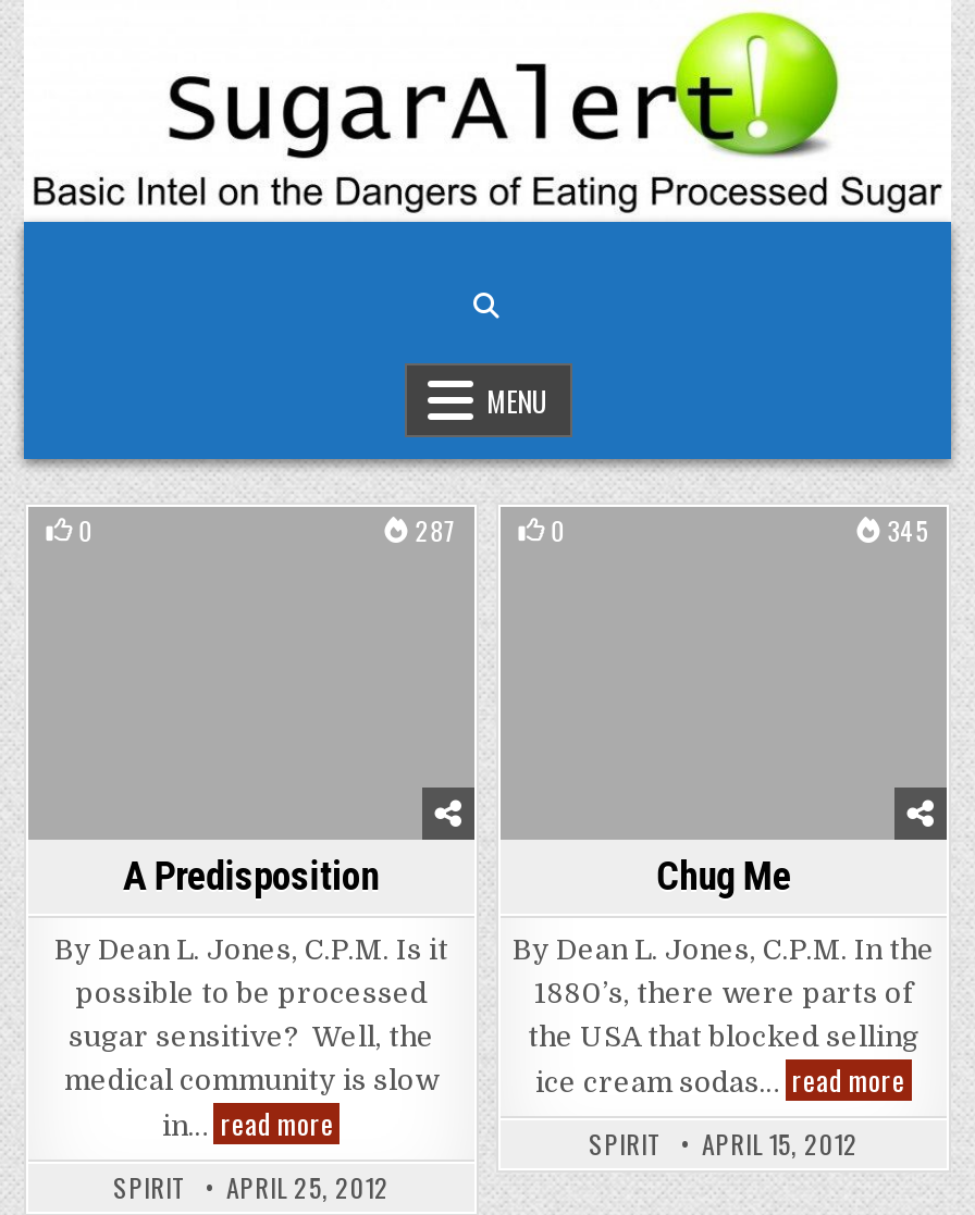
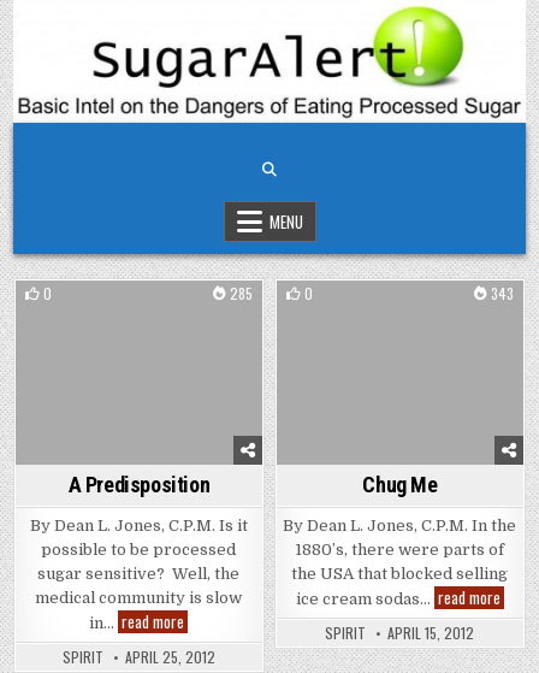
- 287
+ 285

- 345
+ 343
